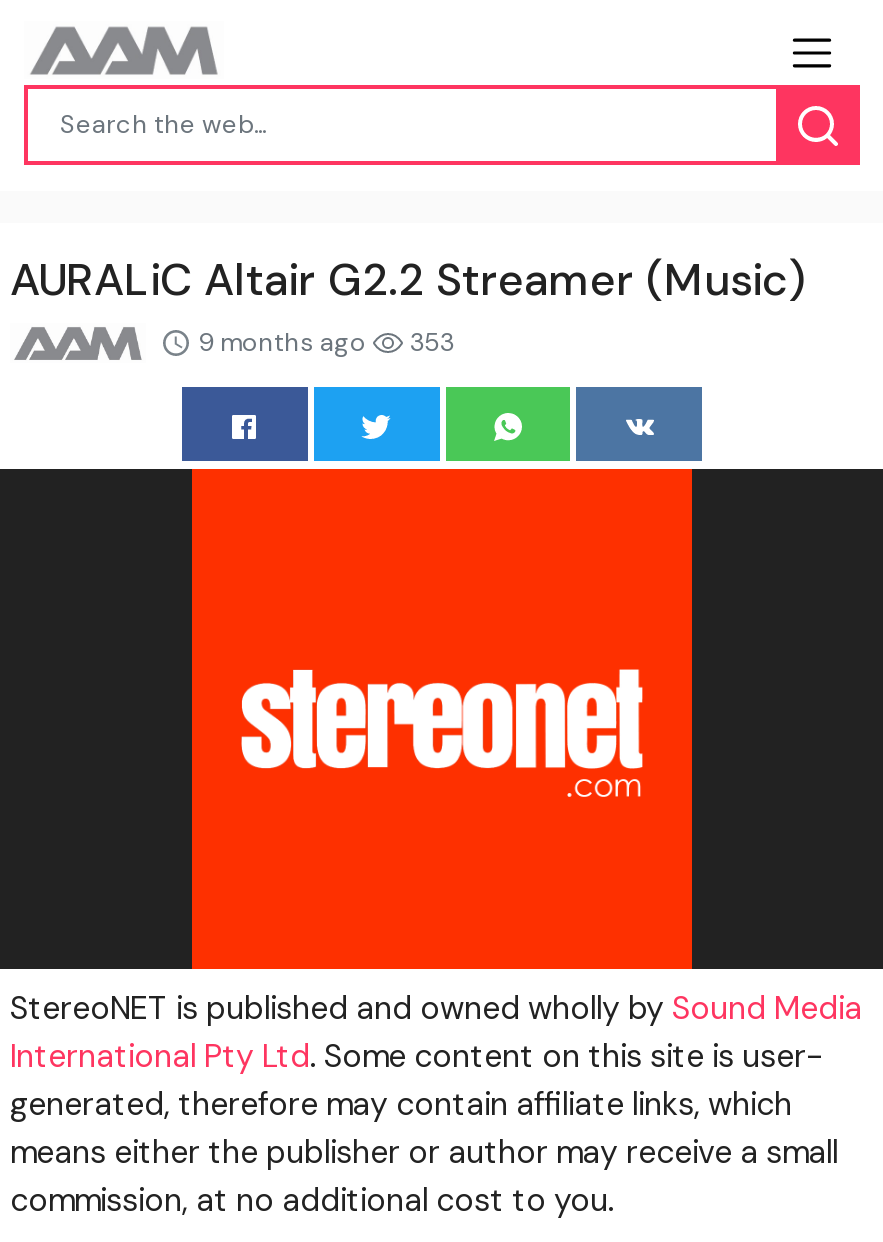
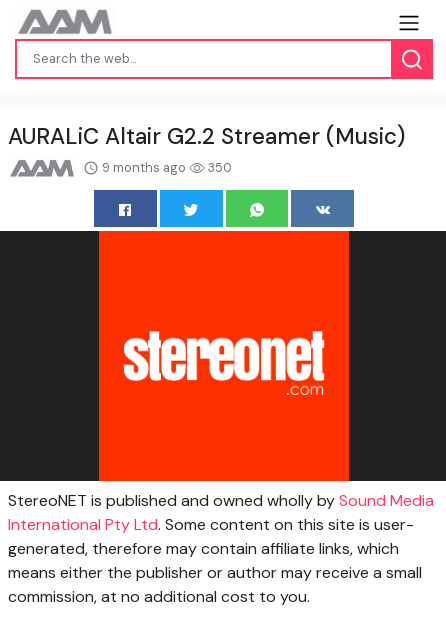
- 9 months ago 353
+ 9 months ago 350
